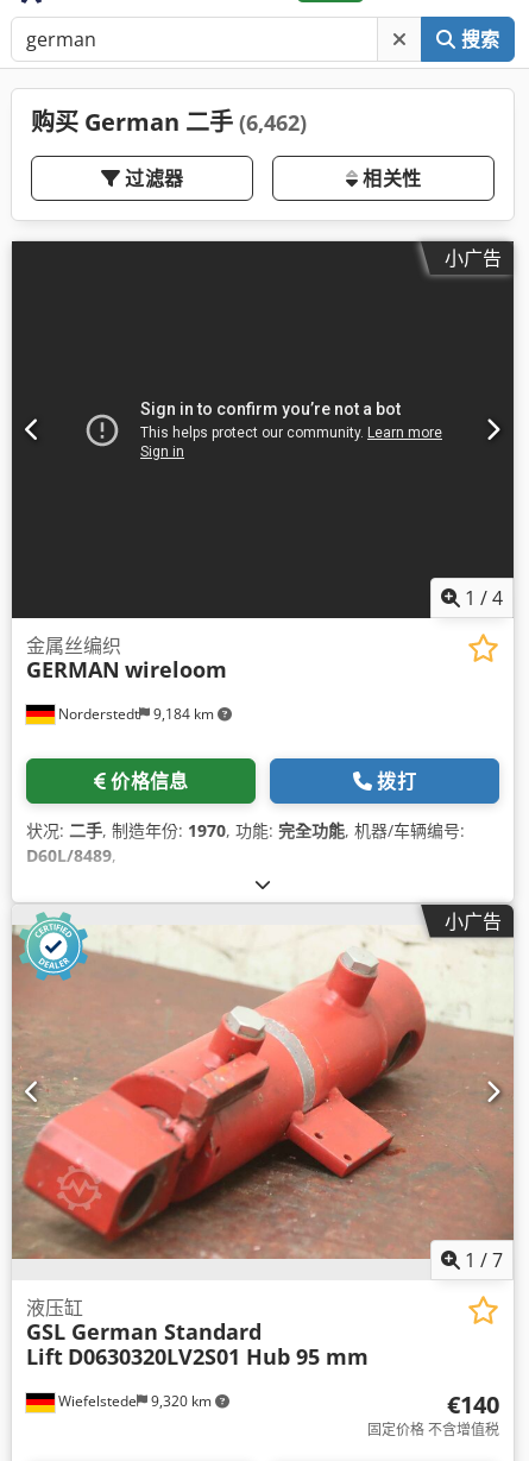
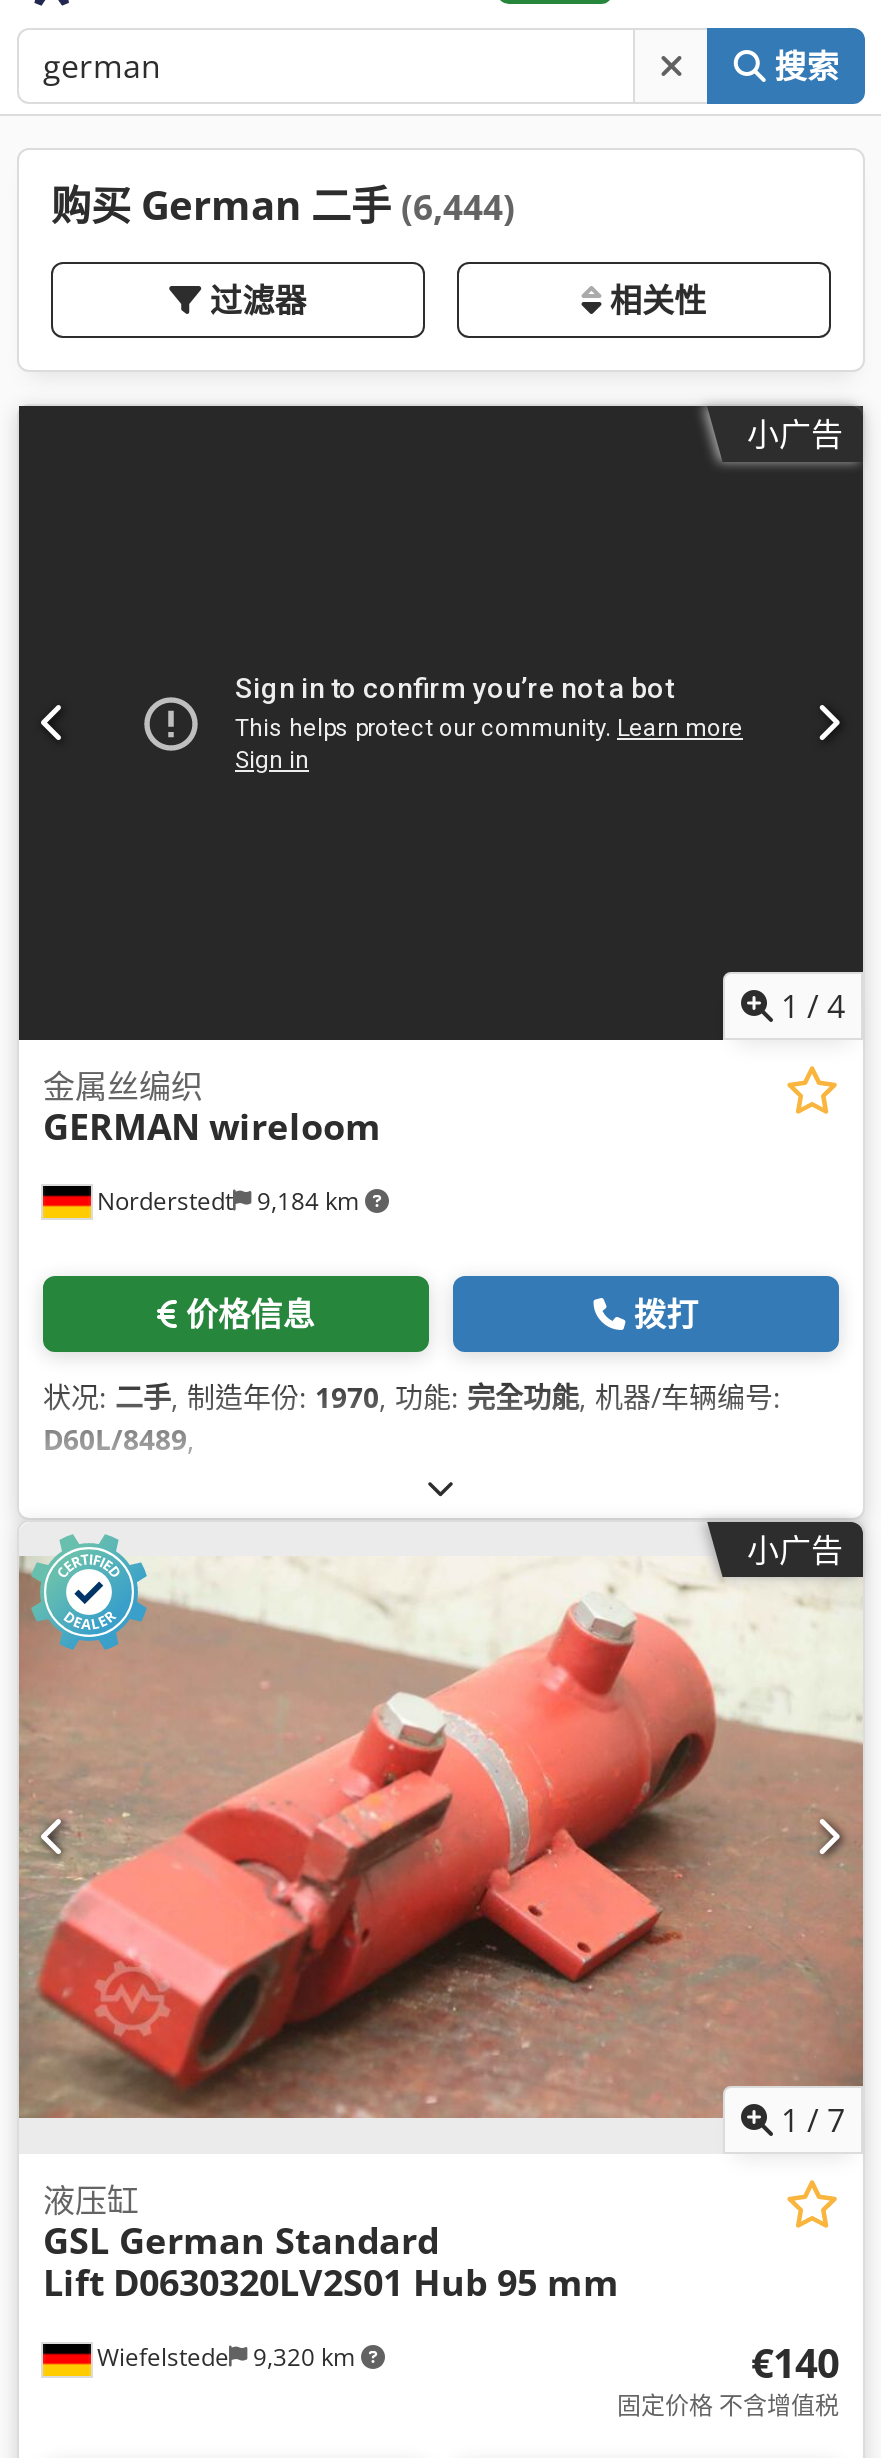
- 购买 German 二手(6,462)
+ 购买 German 二手(6,444)
